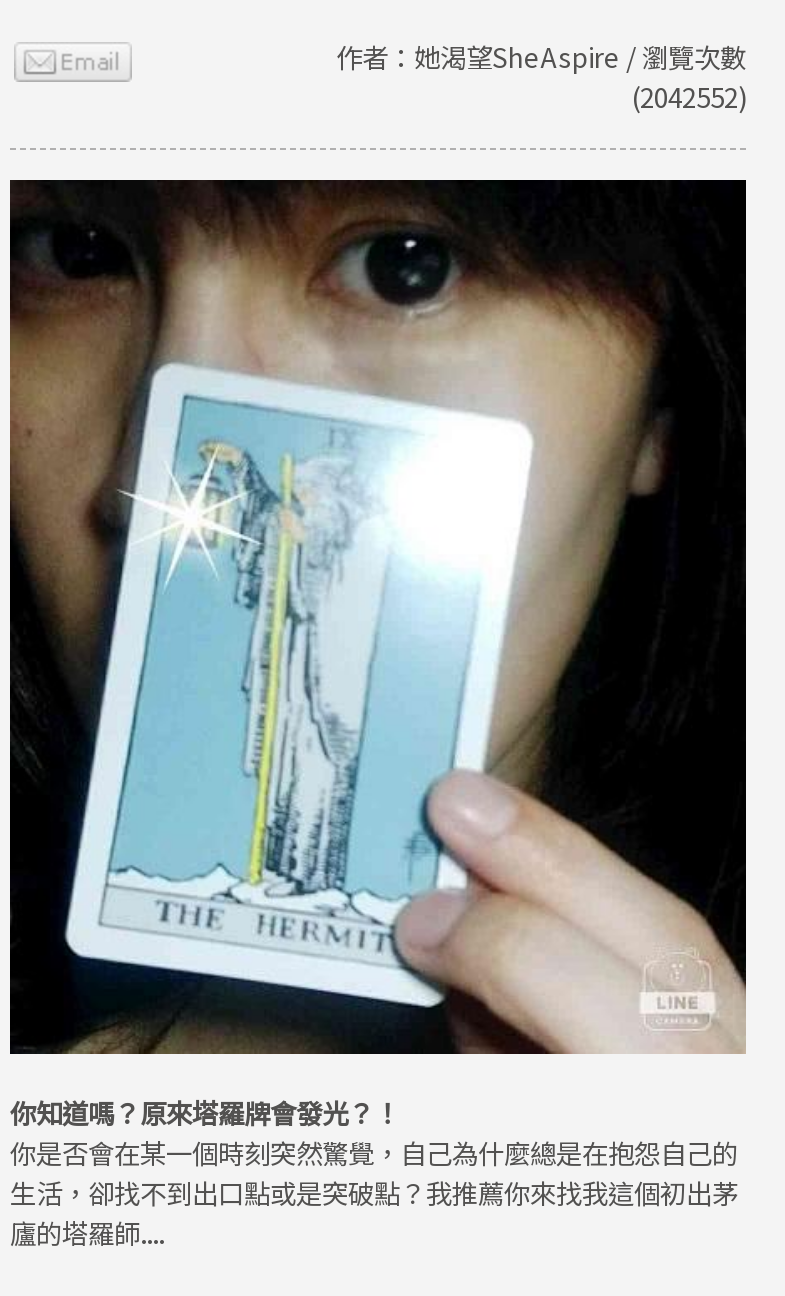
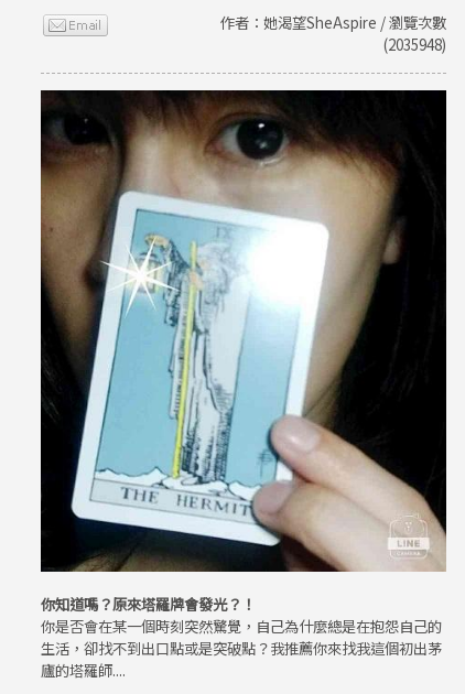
- (2042552)
+ (2035948)
